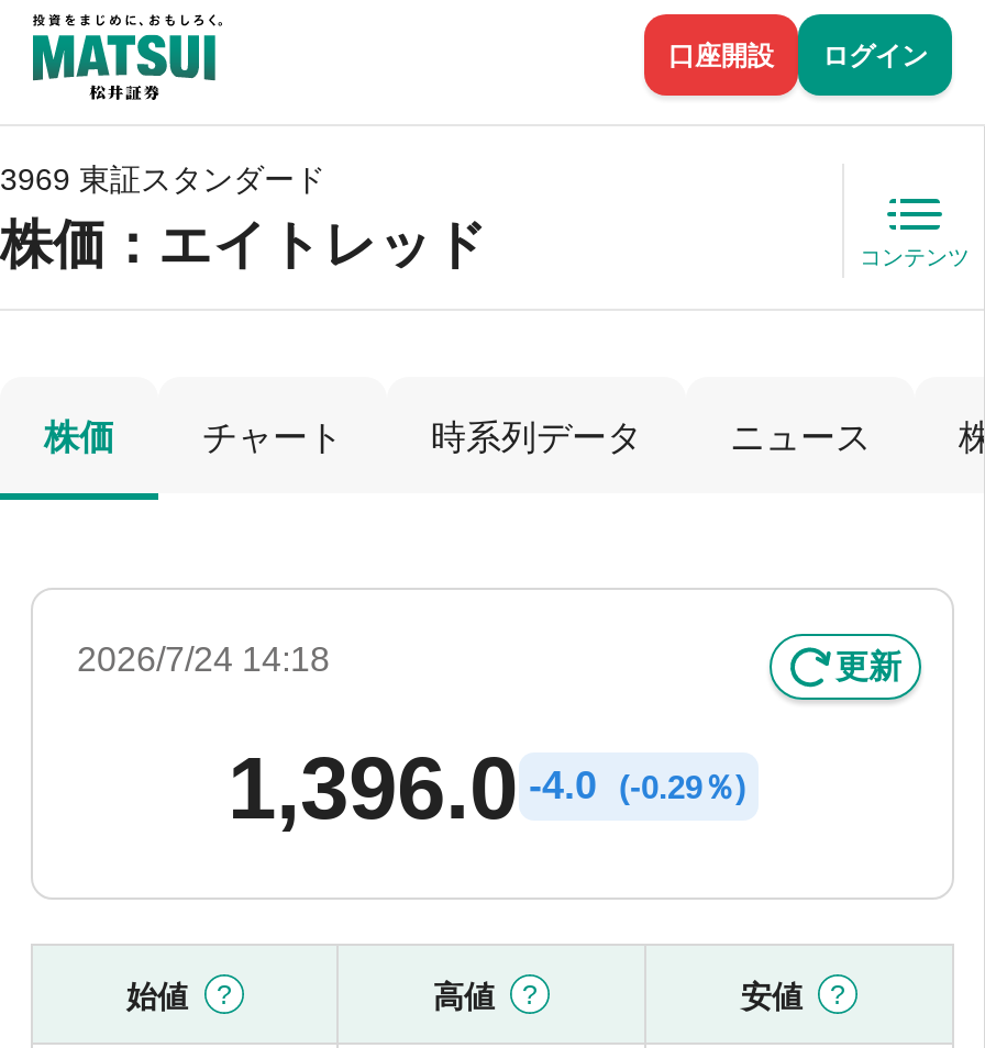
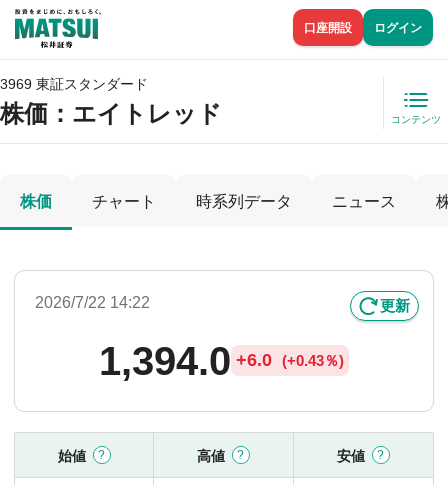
- 2026/7/24 14:18
+ 2026/7/22 14:22

- 1,396.0 -4.0 (- 0.29％)
+ 1,394.0 +6.0 (+ 0.43％)
